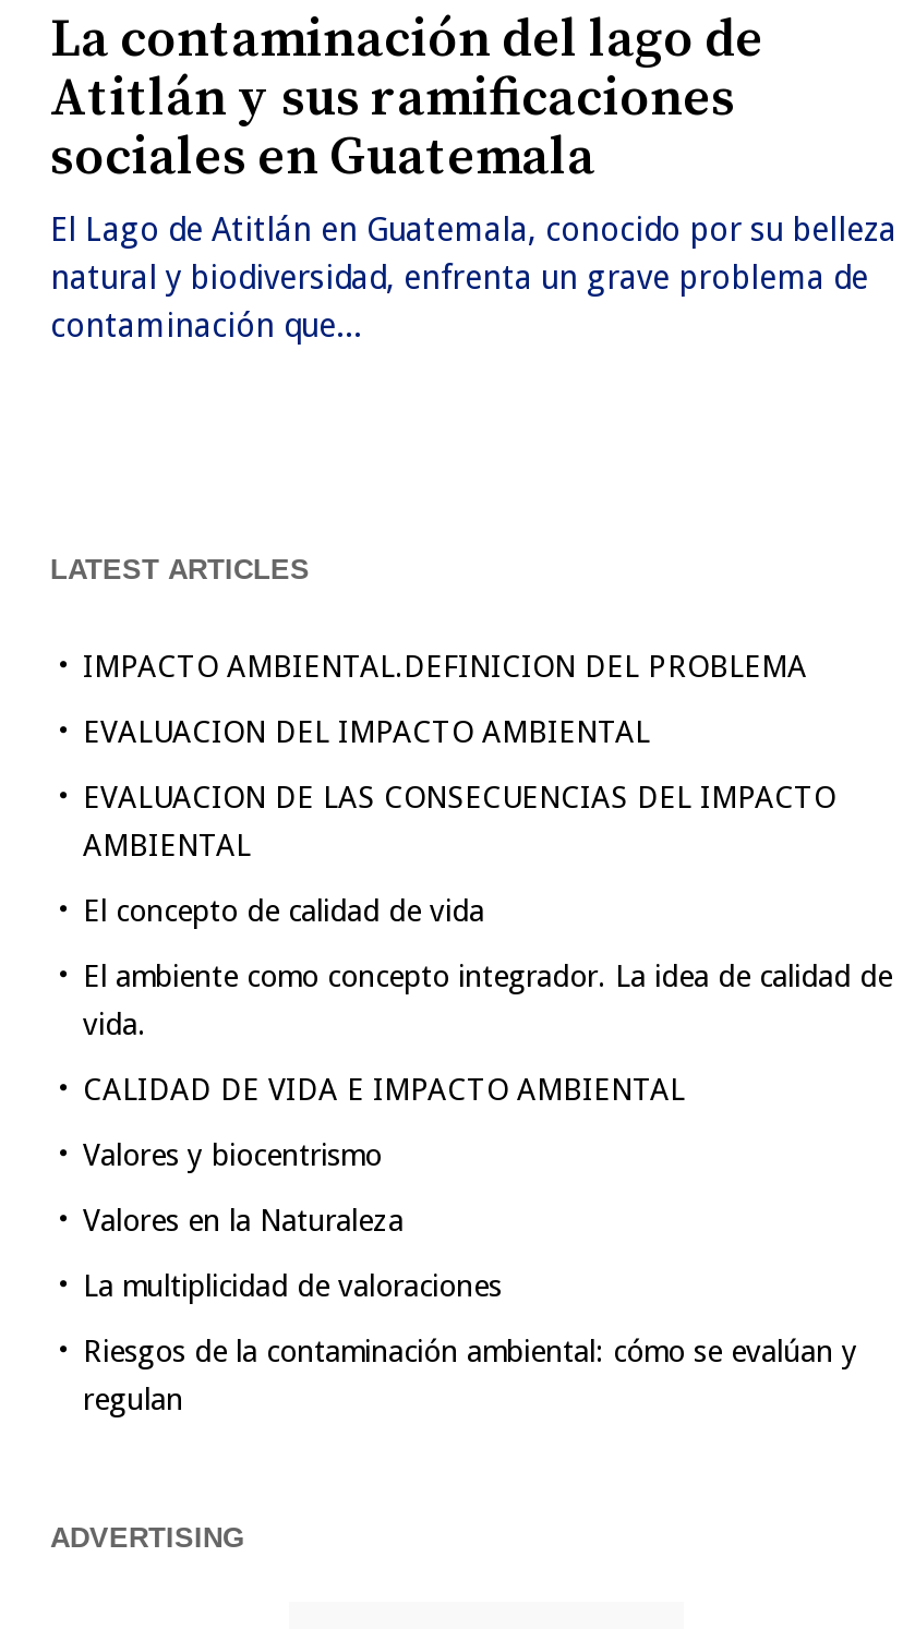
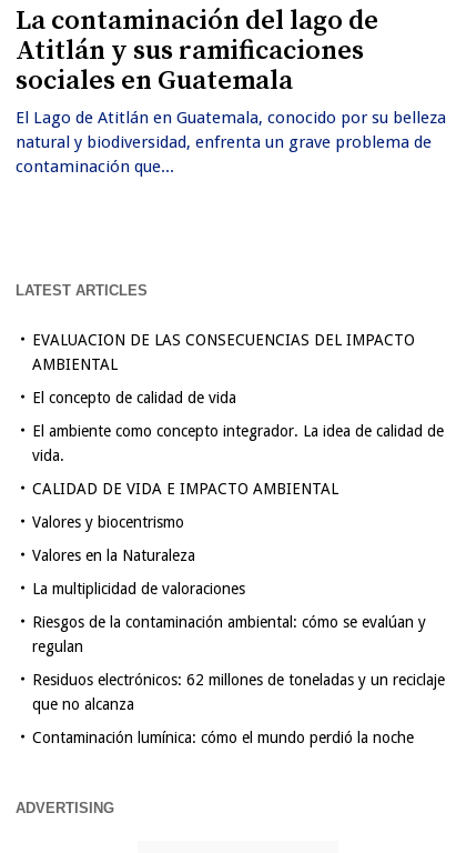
- IMPACTO AMBIENTAL.DEFINICION DEL PROBLEMA
- EVALUACION DEL IMPACTO AMBIENTAL

moved up: EVALUACION DE LAS CONSECUENCIAS DEL IMPACTO | AMBIENTAL | El concepto de calidad de vida | ... | Riesgos de la contaminación ambiental: cómo se evalúan y | regulan

+ Residuos electrónicos: 62 millones de toneladas y un reciclaje
+ que no alcanza
+ Contaminación lumínica: cómo el mundo perdió la noche
